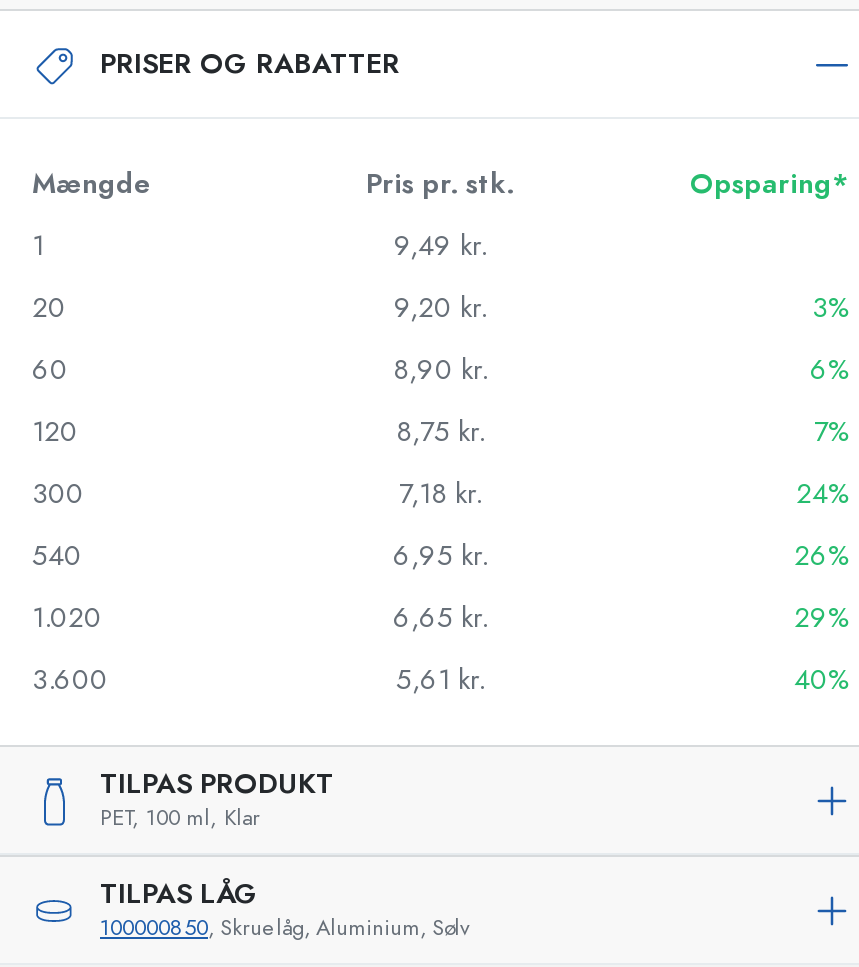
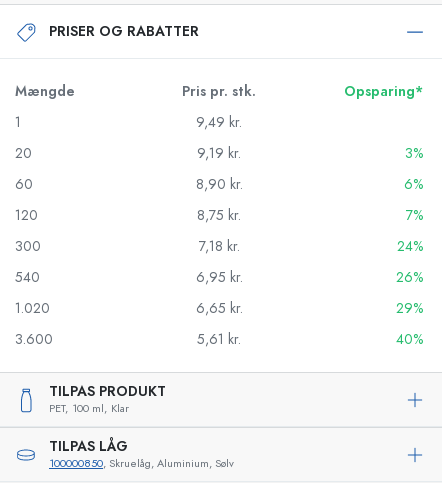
- 9,20 kr.
+ 9,19 kr.
